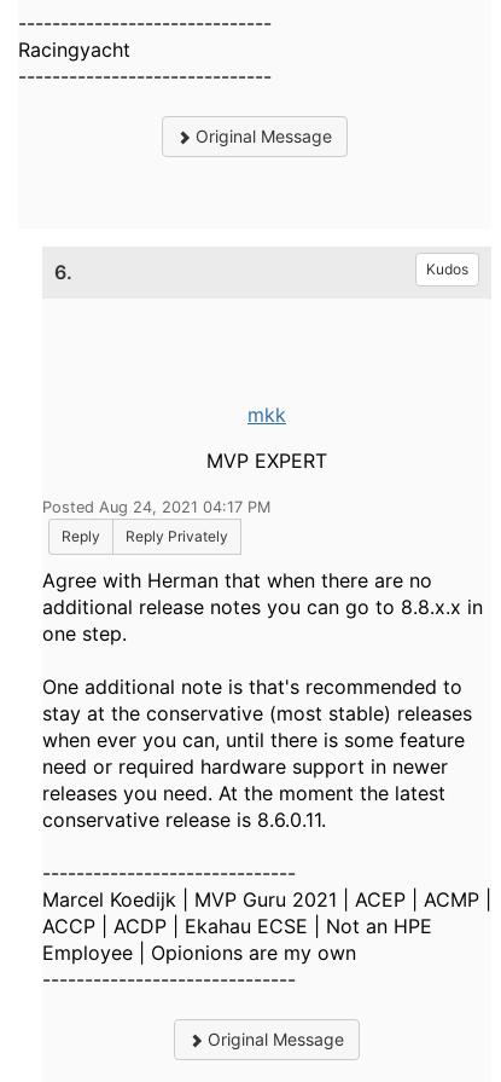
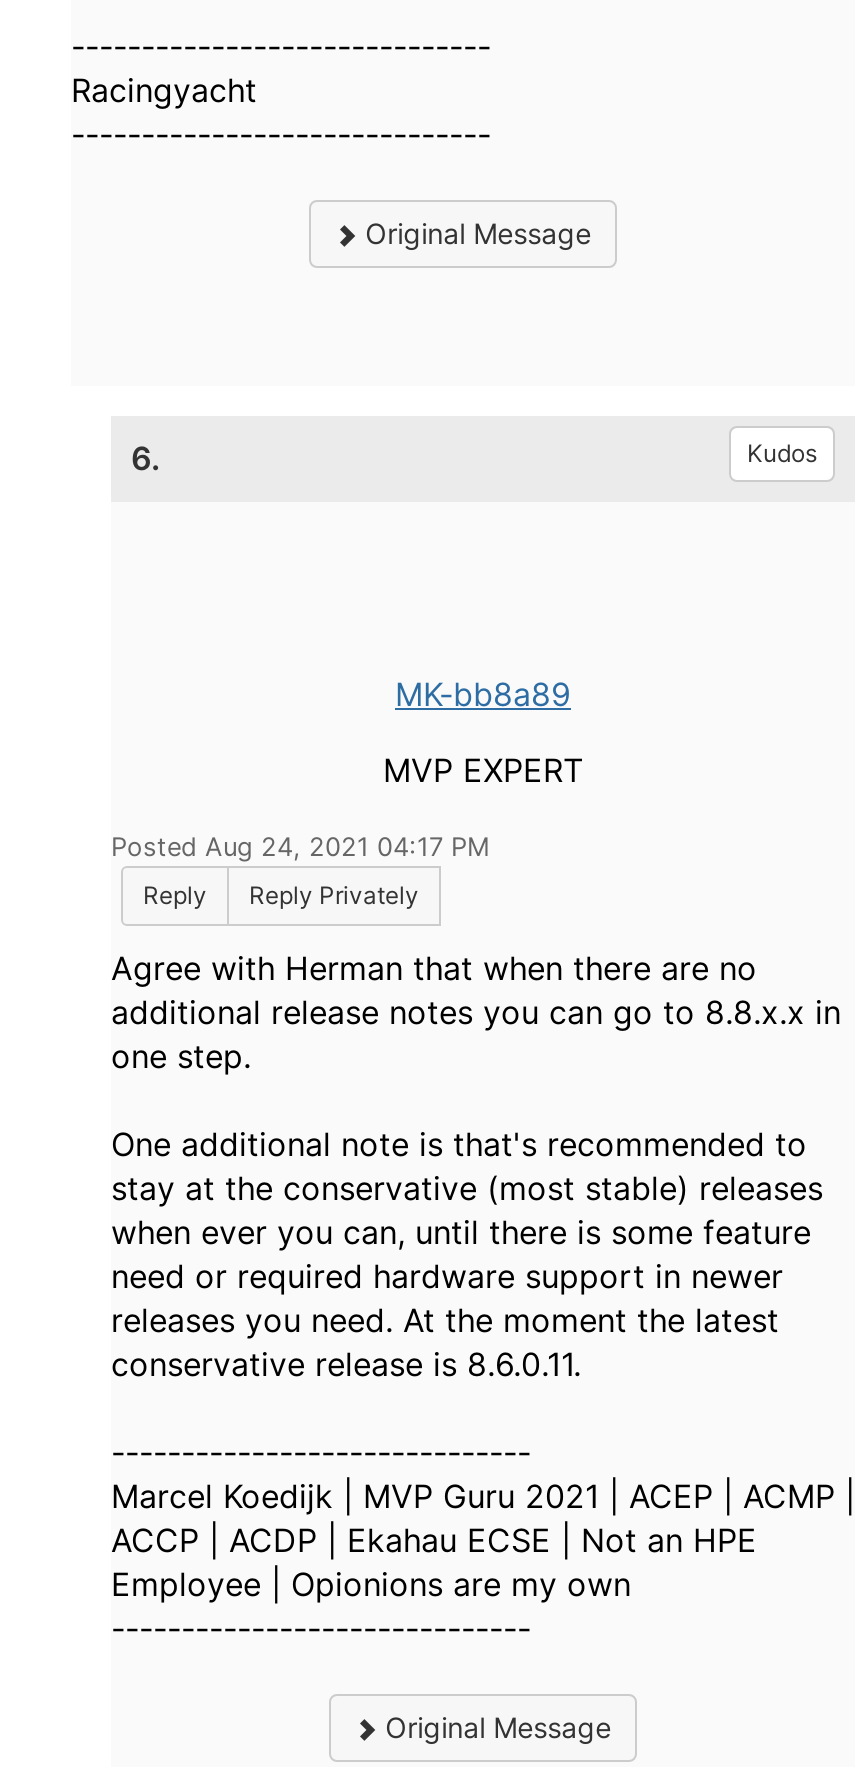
- mkk
+ MK-bb8a89
